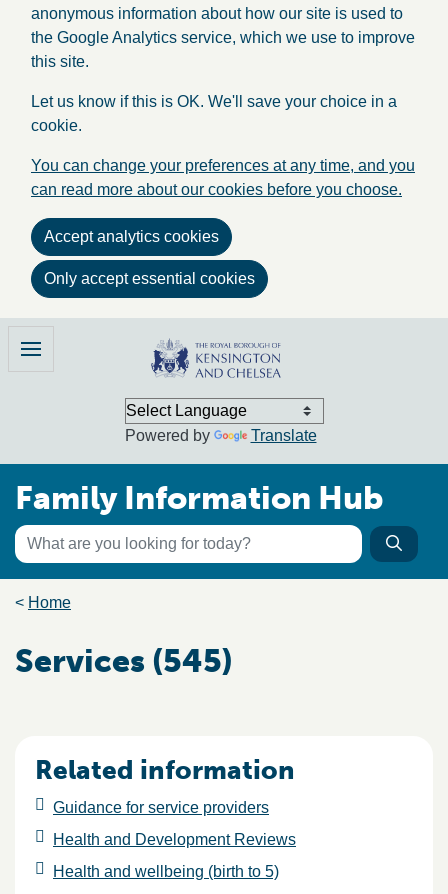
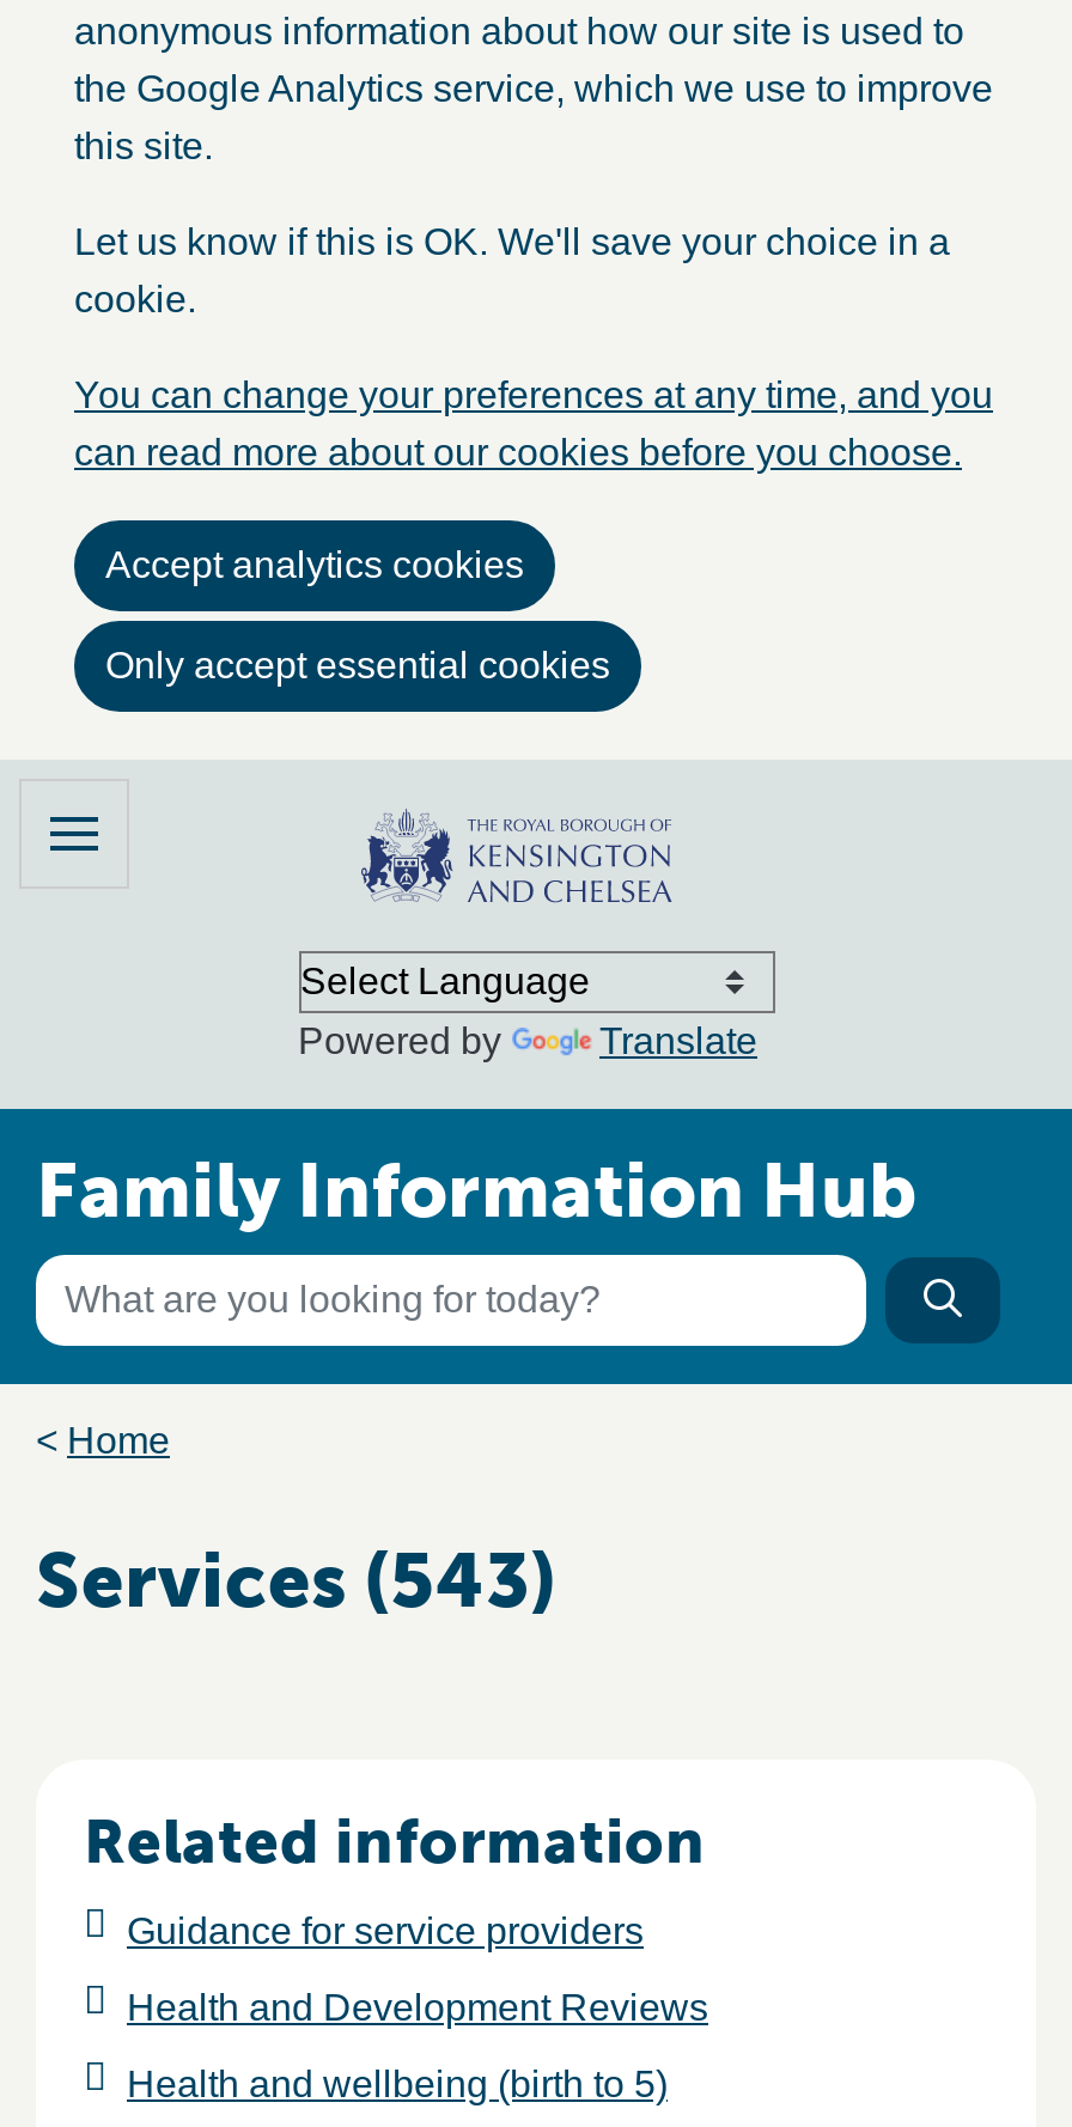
- Services (545)
+ Services (543)
